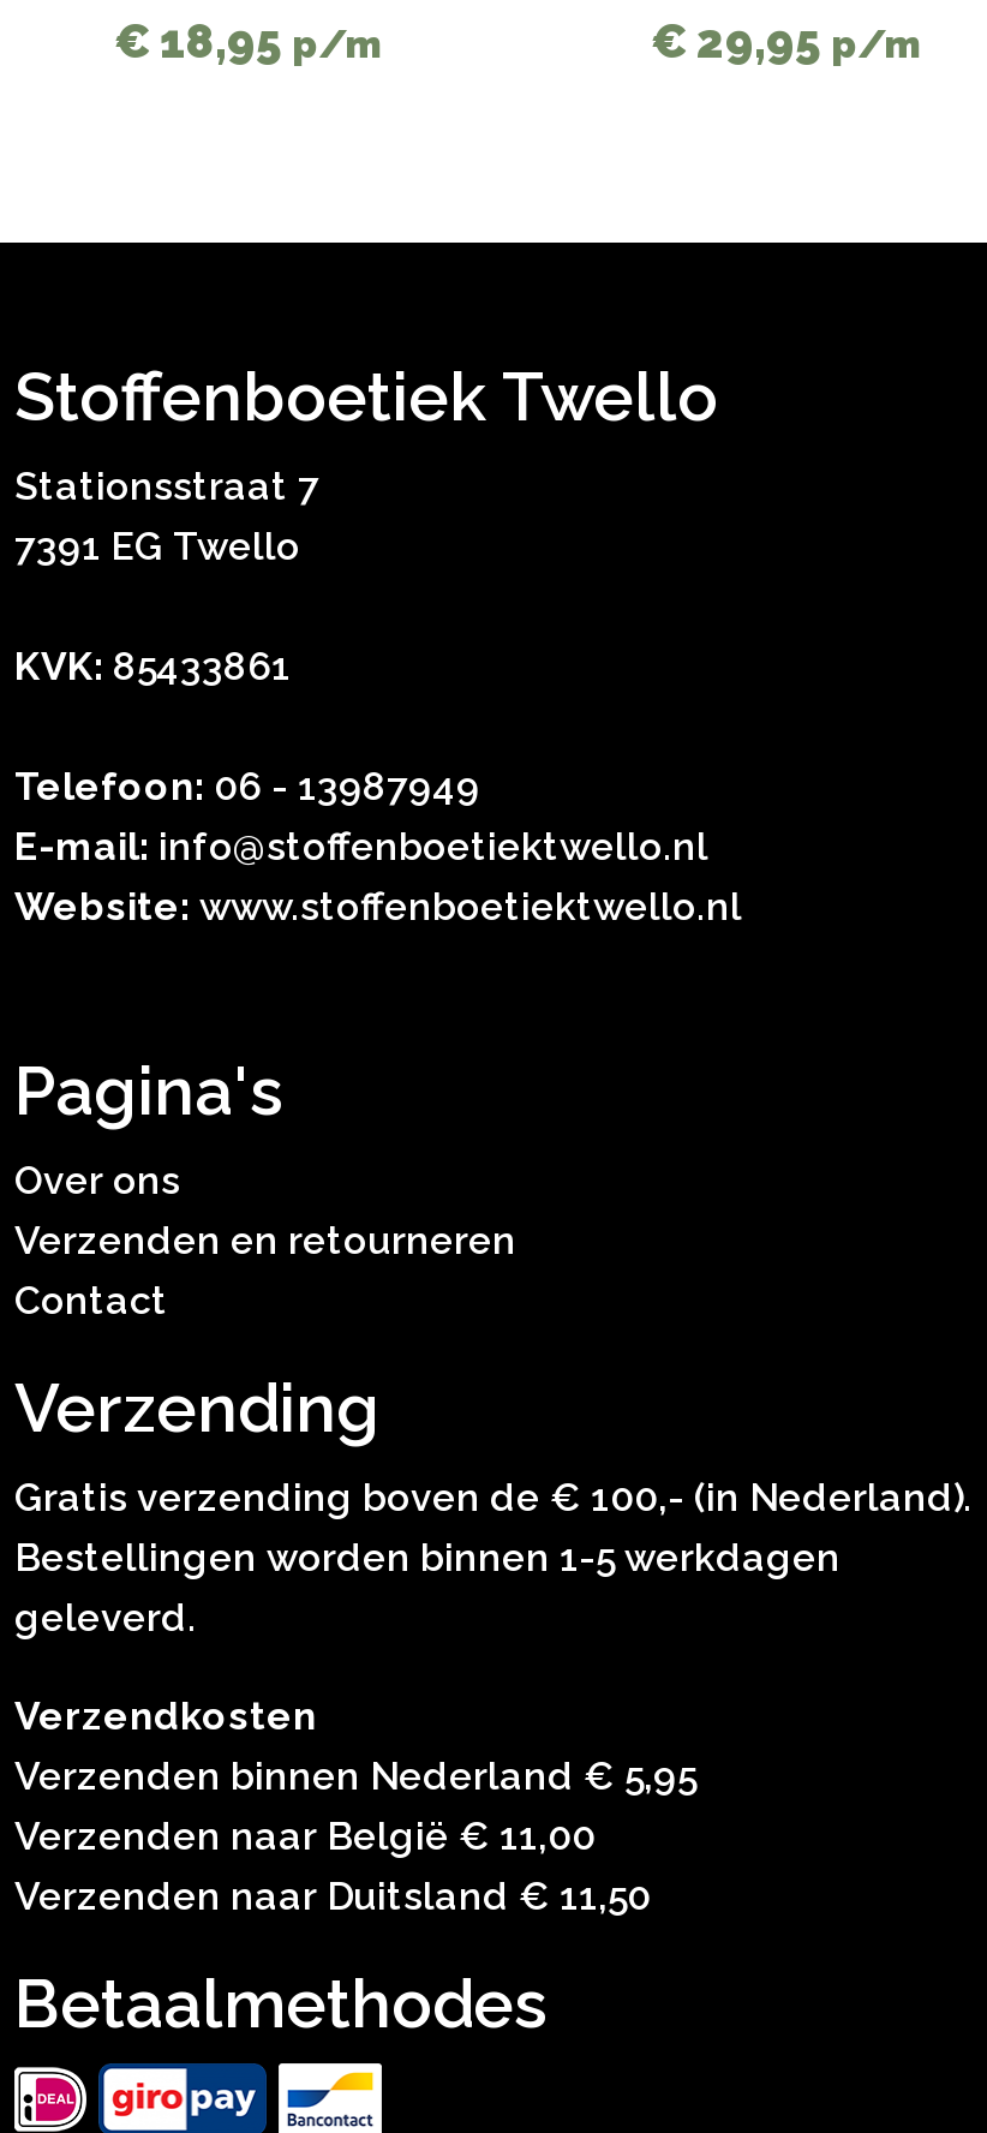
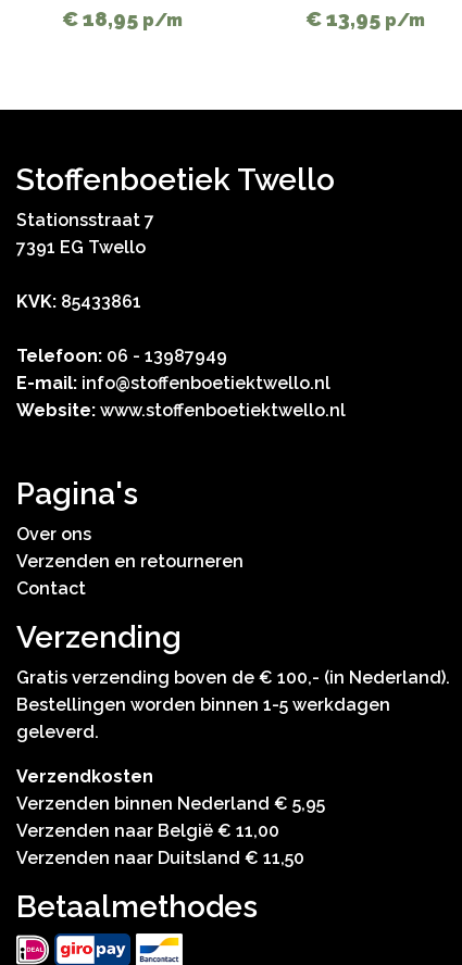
- € 29,95 p/m
+ € 13,95 p/m
